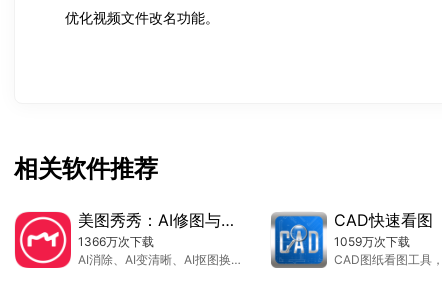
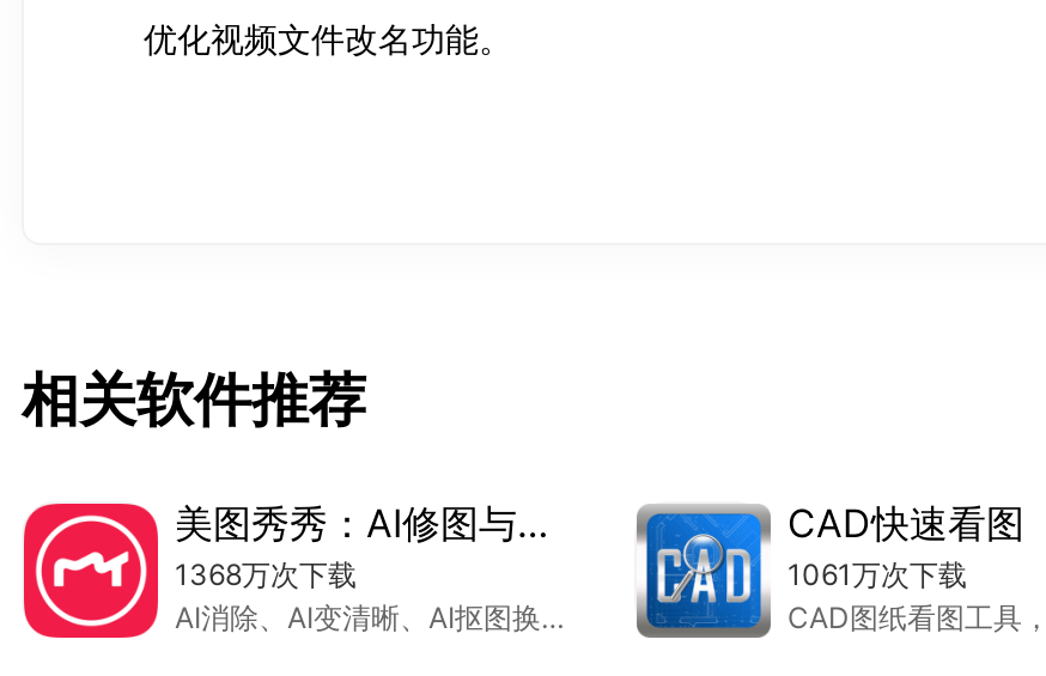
- 1366万次下载
+ 1368万次下载

- 1059万次下载
+ 1061万次下载
